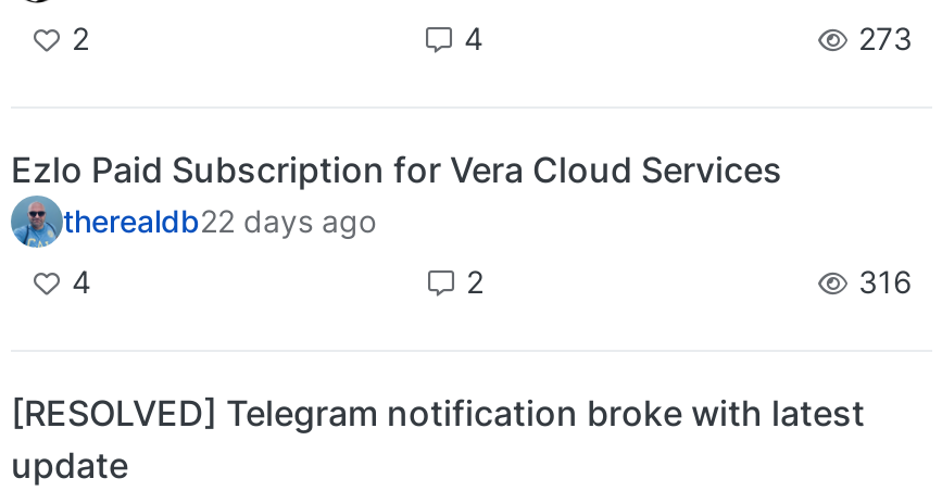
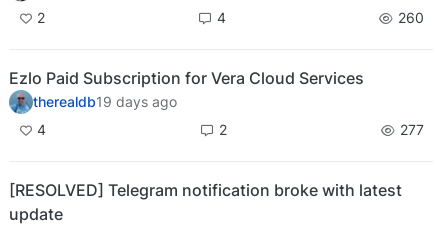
- 273
+ 260

- therealdb22 days ago
+ therealdb19 days ago

- 316
+ 277
